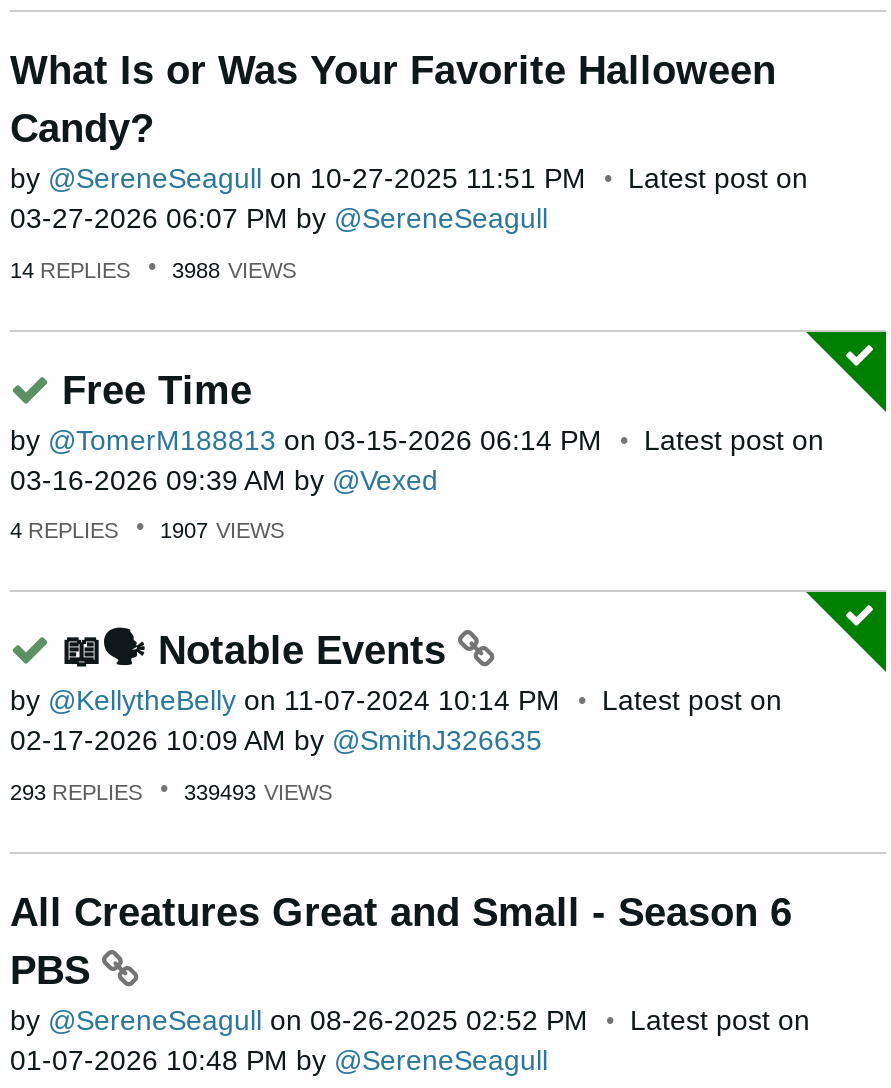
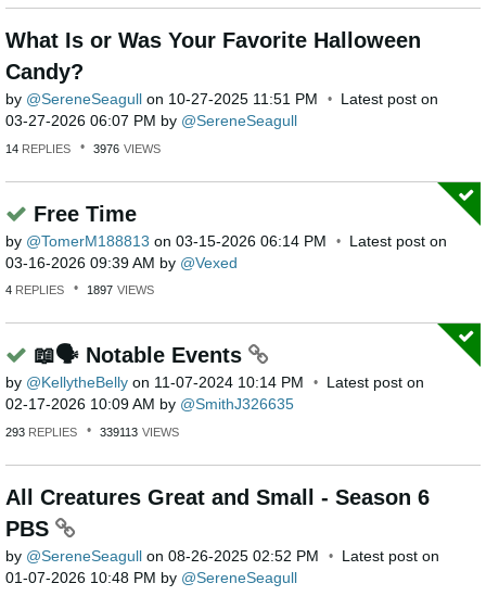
- 14 REPLIES 3988 VIEWS
+ 14 REPLIES 3976 VIEWS

- 4 REPLIES 1907 VIEWS
+ 4 REPLIES 1897 VIEWS

- 293 REPLIES 339493 VIEWS
+ 293 REPLIES 339113 VIEWS
